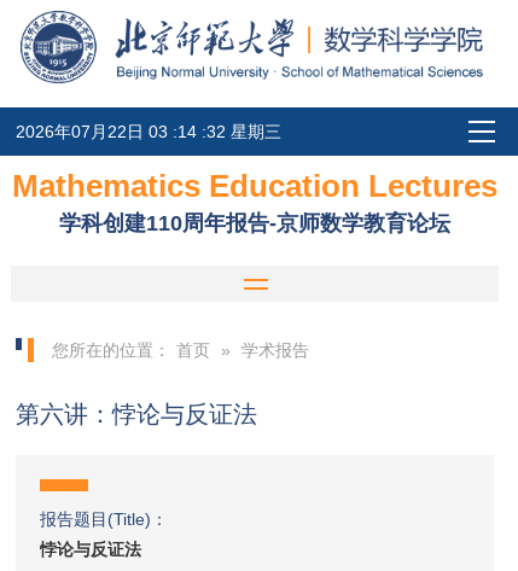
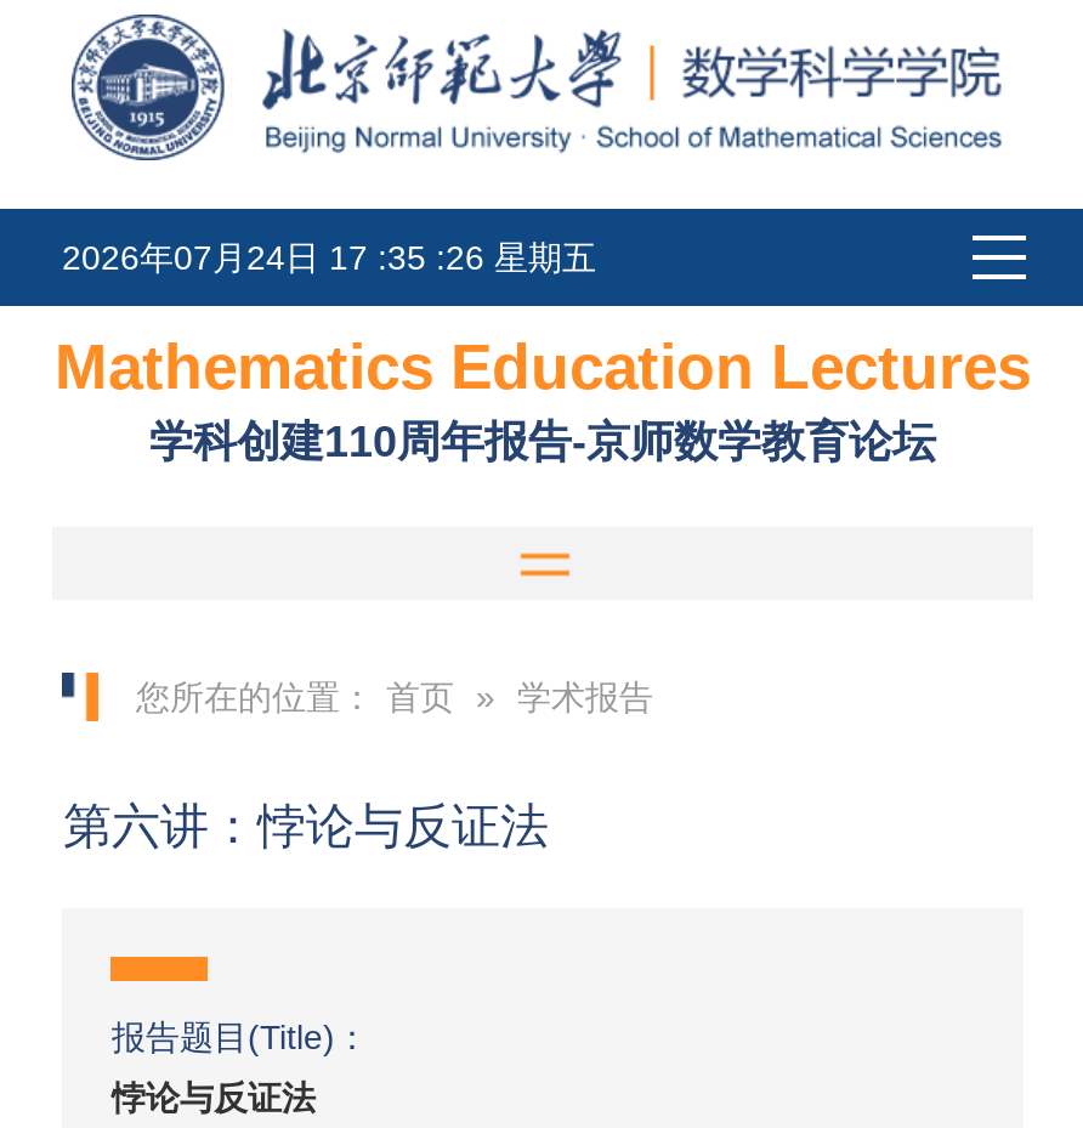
- 2026年07月22日 03 :14 :32 星期三
+ 2026年07月24日 17 :35 :26 星期五
